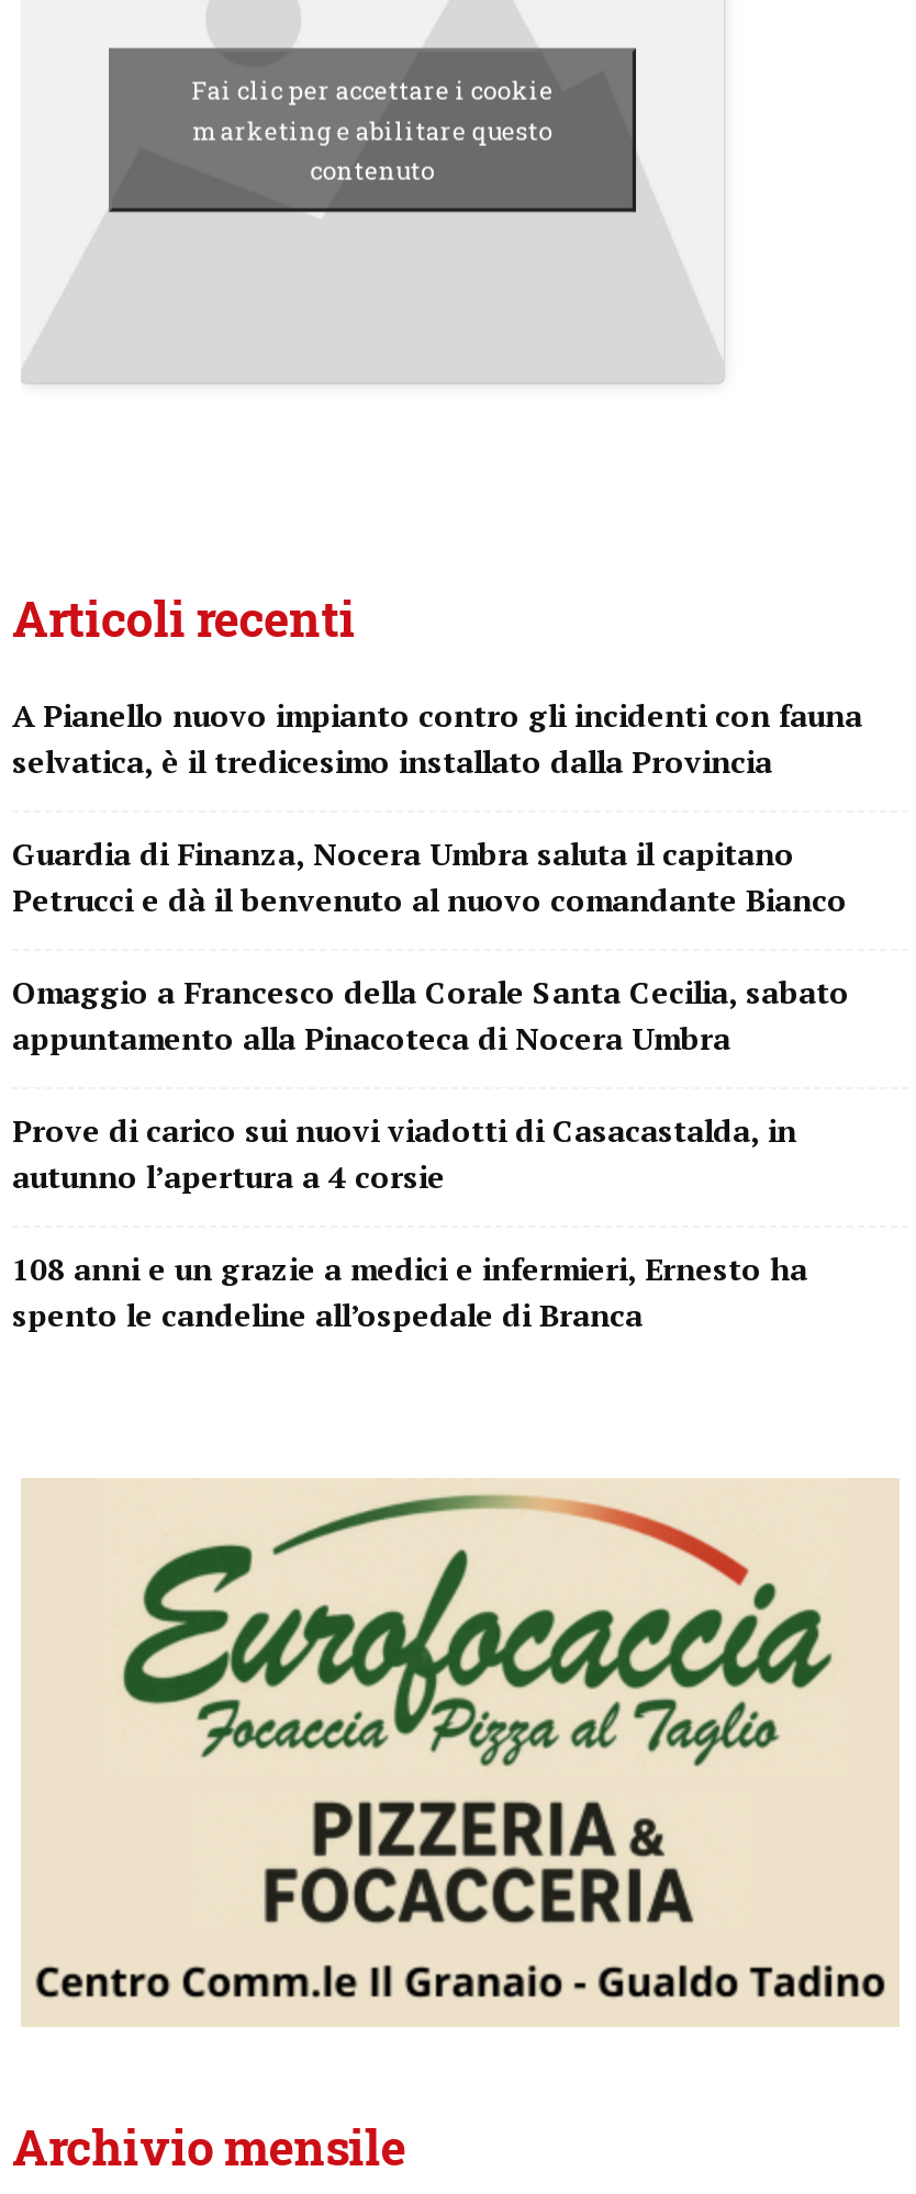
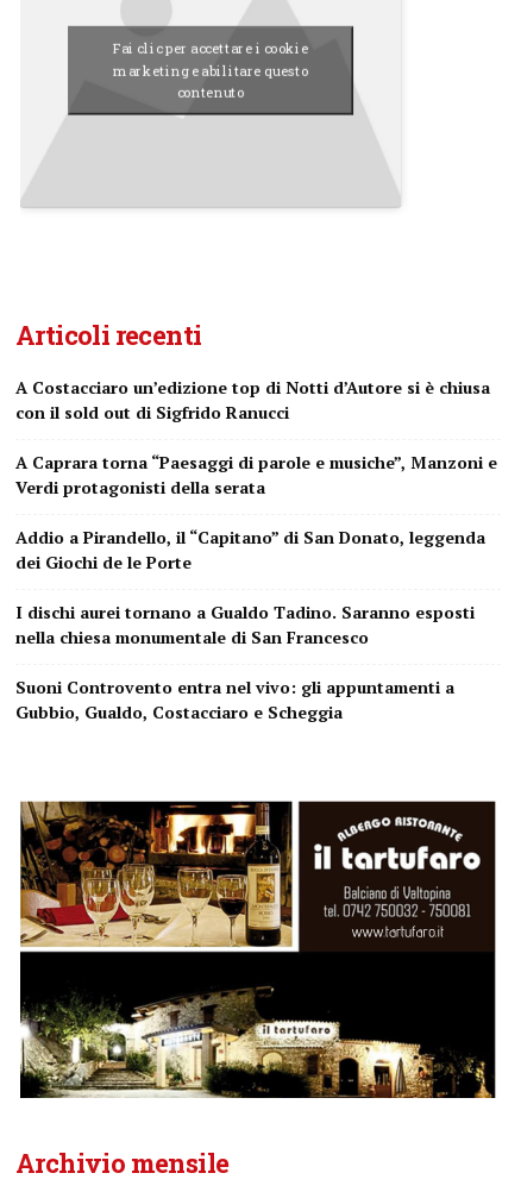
- A Pianello nuovo impianto contro gli incidenti con fauna
- selvatica, è il tredicesimo installato dalla Provincia
+ A Costacciaro un’edizione top di Notti d’Autore si è chiusa
+ con il sold out di Sigfrido Ranucci

- Guardia di Finanza, Nocera Umbra saluta il capitano
- Petrucci e dà il benvenuto al nuovo comandante Bianco
+ A Caprara torna “Paesaggi di parole e musiche”, Manzoni e
+ Verdi protagonisti della serata

- Omaggio a Francesco della Corale Santa Cecilia, sabato
- appuntamento alla Pinacoteca di Nocera Umbra
+ Addio a Pirandello, il “Capitano” di San Donato, leggenda
+ dei Giochi de le Porte

- Prove di carico sui nuovi viadotti di Casacastalda, in
- autunno l’apertura a 4 corsie
+ I dischi aurei tornano a Gualdo Tadino. Saranno esposti
+ nella chiesa monumentale di San Francesco

- 108 anni e un grazie a medici e infermieri, Ernesto ha
- spento le candeline all’ospedale di Branca
+ Suoni Controvento entra nel vivo: gli appuntamenti a
+ Gubbio, Gualdo, Costacciaro e Scheggia

- [image]
+ [image]
